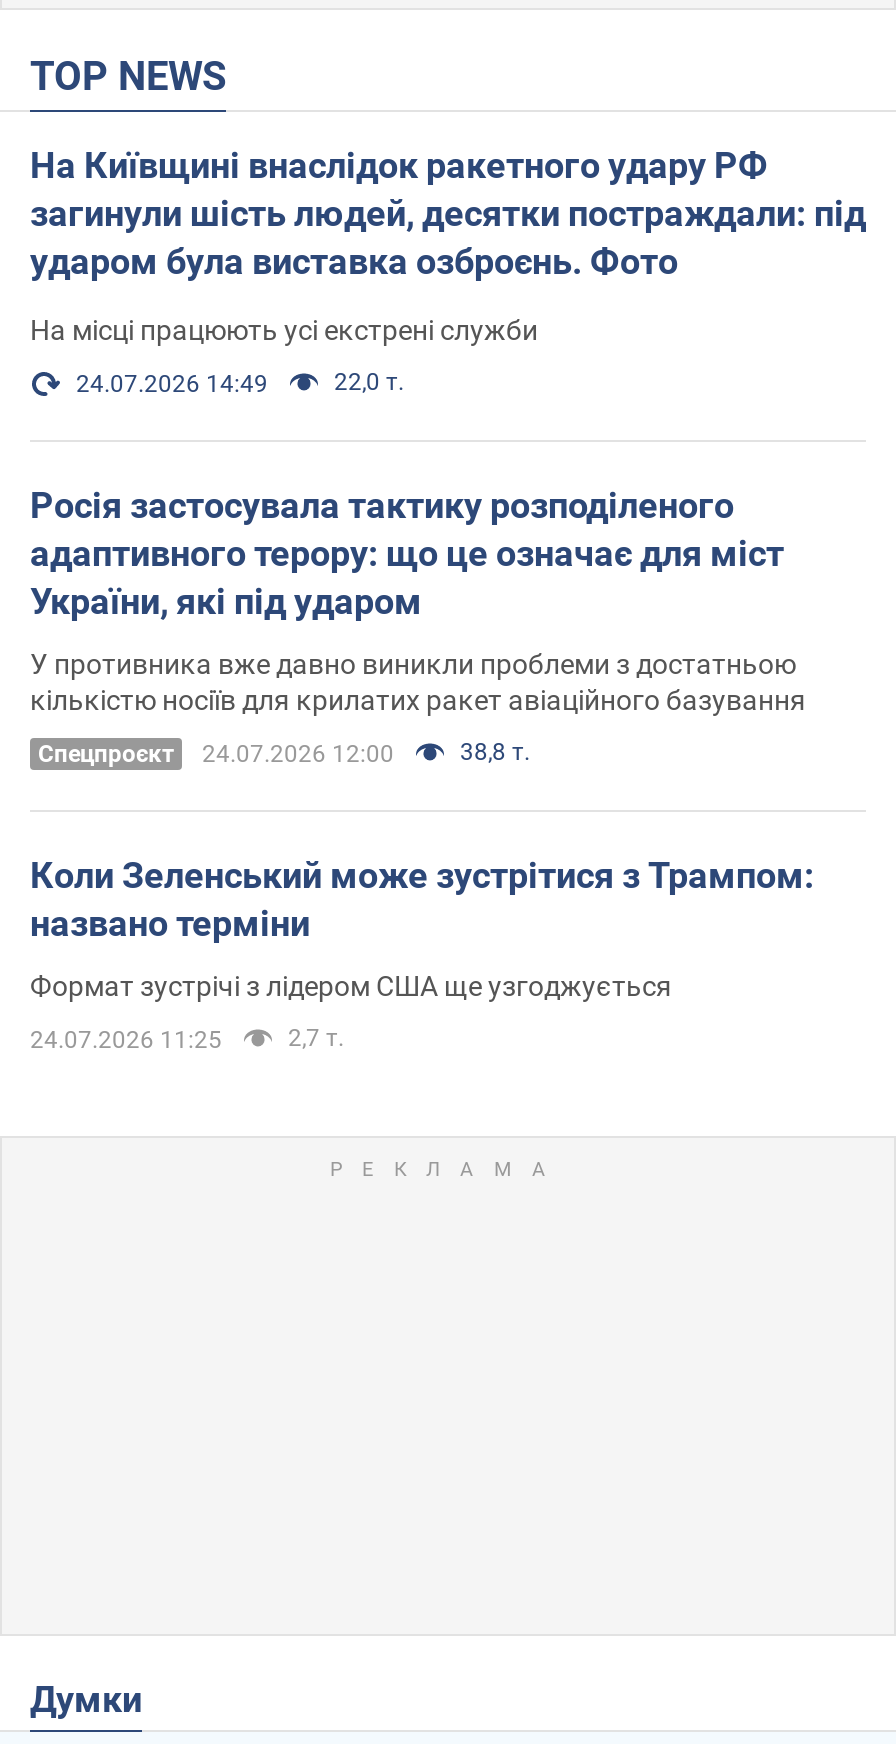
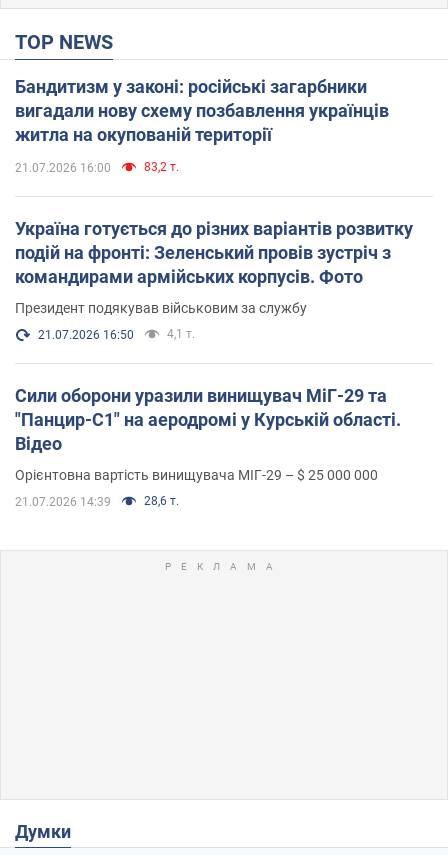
- На Київщині внаслідок ракетного удару РФ
- загинули шість людей, десятки постраждали: під
- ударом була виставка озброєнь. Фото
- На місці працюють усі екстрені служби
- 24.07.2026 14:49
- 22,0 т.
- Росія застосувала тактику розподіленого
- адаптивного терору: що це означає для міст
- України, які під ударом
- У противника вже давно виникли проблеми з достатньою
- кількістю носіїв для крилатих ракет авіаційного базування
- Cпецпроєкт
- 24.07.2026 12:00
- 38,8 т.
- Коли Зеленський може зустрітися з Трампом:
- названо терміни
- Формат зустрічі з лідером США ще узгоджується
- 24.07.2026 11:25
- 2,7 т.
+ Бандитизм у законі: російські загарбники
+ вигадали нову схему позбавлення українців
+ житла на окупованій території
+ 21.07.2026 16:00
+ 83,2 т.
+ Україна готується до різних варіантів розвитку
+ подій на фронті: Зеленський провів зустріч з
+ командирами армійських корпусів. Фото
+ Президент подякував військовим за службу
+ 21.07.2026 16:50
+ 4,1 т.
+ Сили оборони уразили винищувач МіГ-29 та
+ "Панцир-С1" на аеродромі у Курській області.
+ Відео
+ Орієнтовна вартість винищувача МІГ-29 – $ 25 000 000
+ 21.07.2026 14:39
+ 28,6 т.
